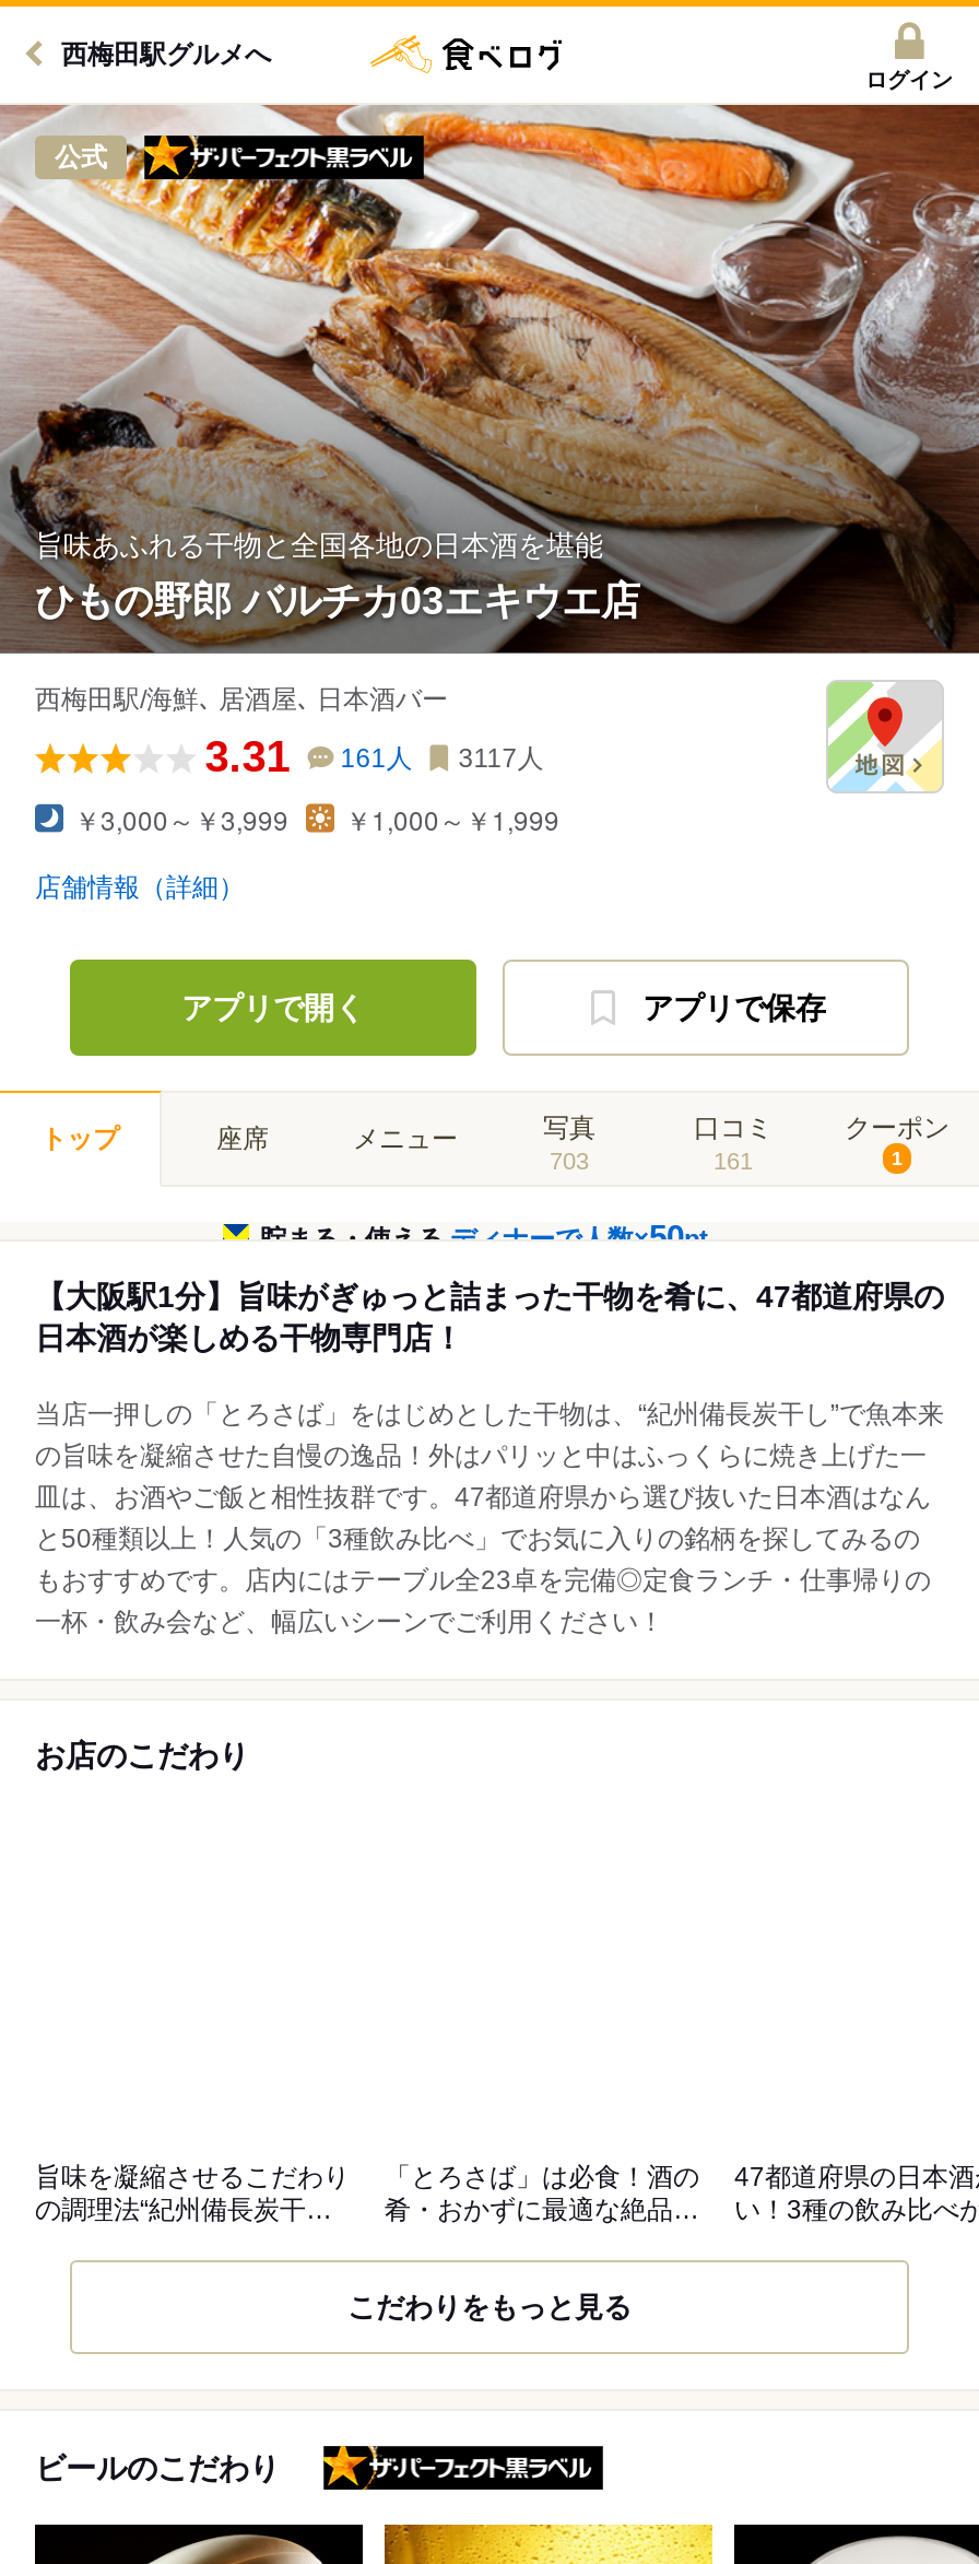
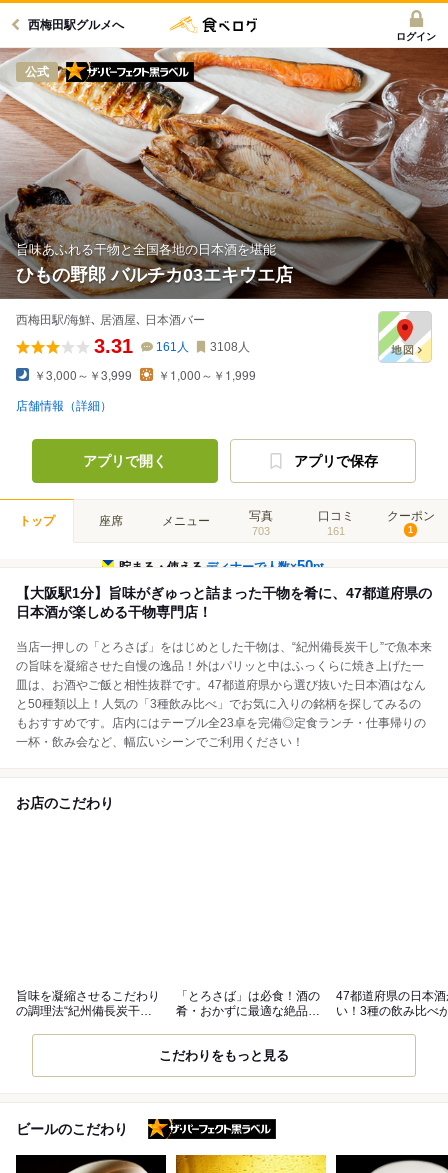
- 3.31 161人 3117人
+ 3.31 161人 3108人
